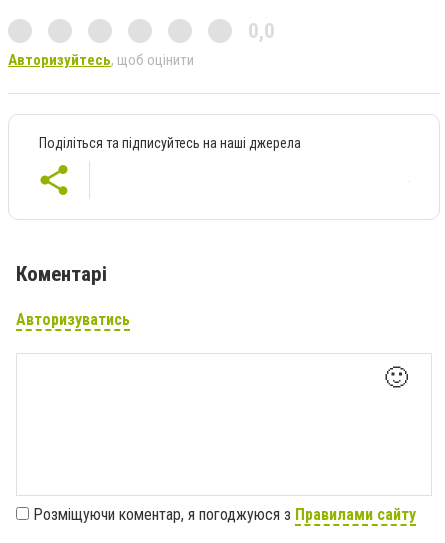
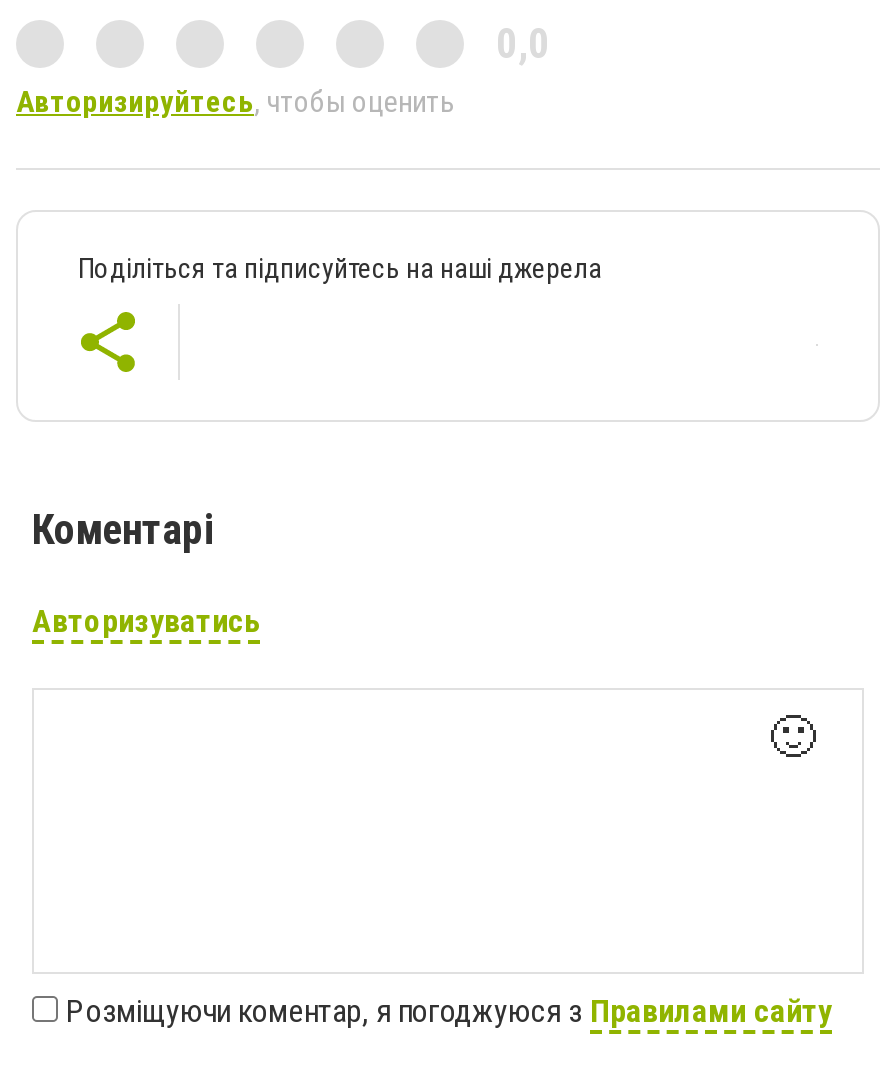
- Авторизуйтесь, щоб оцінити
+ Авторизируйтесь, чтобы оценить
